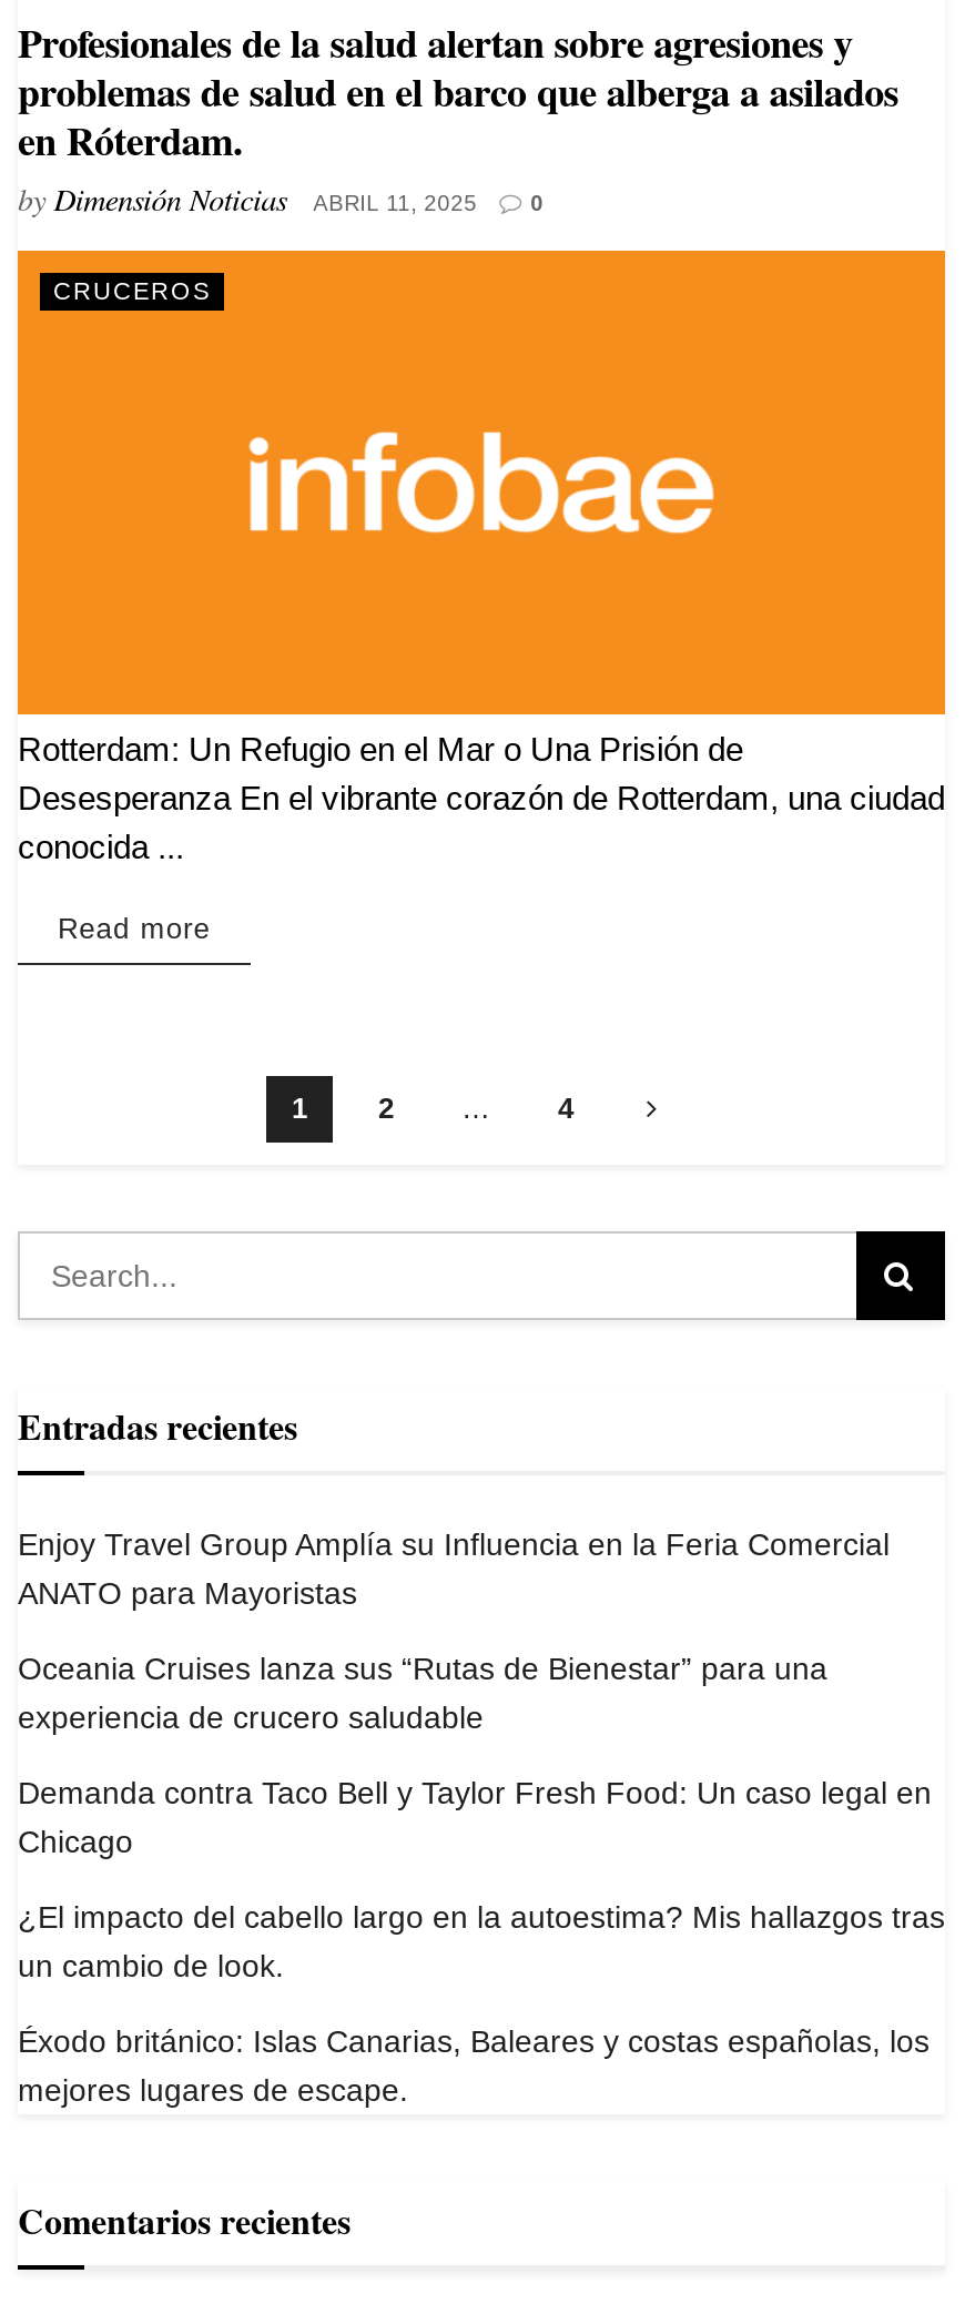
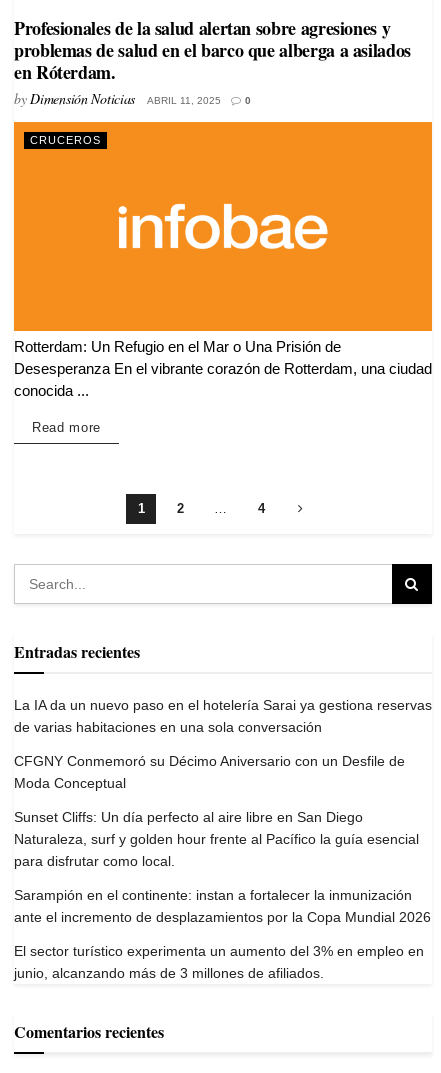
- Enjoy Travel Group Amplía su Influencia en la Feria Comercial
- ANATO para Mayoristas
+ La IA da un nuevo paso en el hotelería Sarai ya gestiona reservas
+ de varias habitaciones en una sola conversación

- Oceania Cruises lanza sus “Rutas de Bienestar” para una
- experiencia de crucero saludable
+ CFGNY Conmemoró su Décimo Aniversario con un Desfile de
+ Moda Conceptual

- Demanda contra Taco Bell y Taylor Fresh Food: Un caso legal en
- Chicago
+ Sunset Cliffs: Un día perfecto al aire libre en San Diego
+ Naturaleza, surf y golden hour frente al Pacífico la guía esencial
+ para disfrutar como local.

- ¿El impacto del cabello largo en la autoestima? Mis hallazgos tras
- un cambio de look.
+ Sarampión en el continente: instan a fortalecer la inmunización
+ ante el incremento de desplazamientos por la Copa Mundial 2026

- Éxodo británico: Islas Canarias, Baleares y costas españolas, los
- mejores lugares de escape.
+ El sector turístico experimenta un aumento del 3% en empleo en
+ junio, alcanzando más de 3 millones de afiliados.
